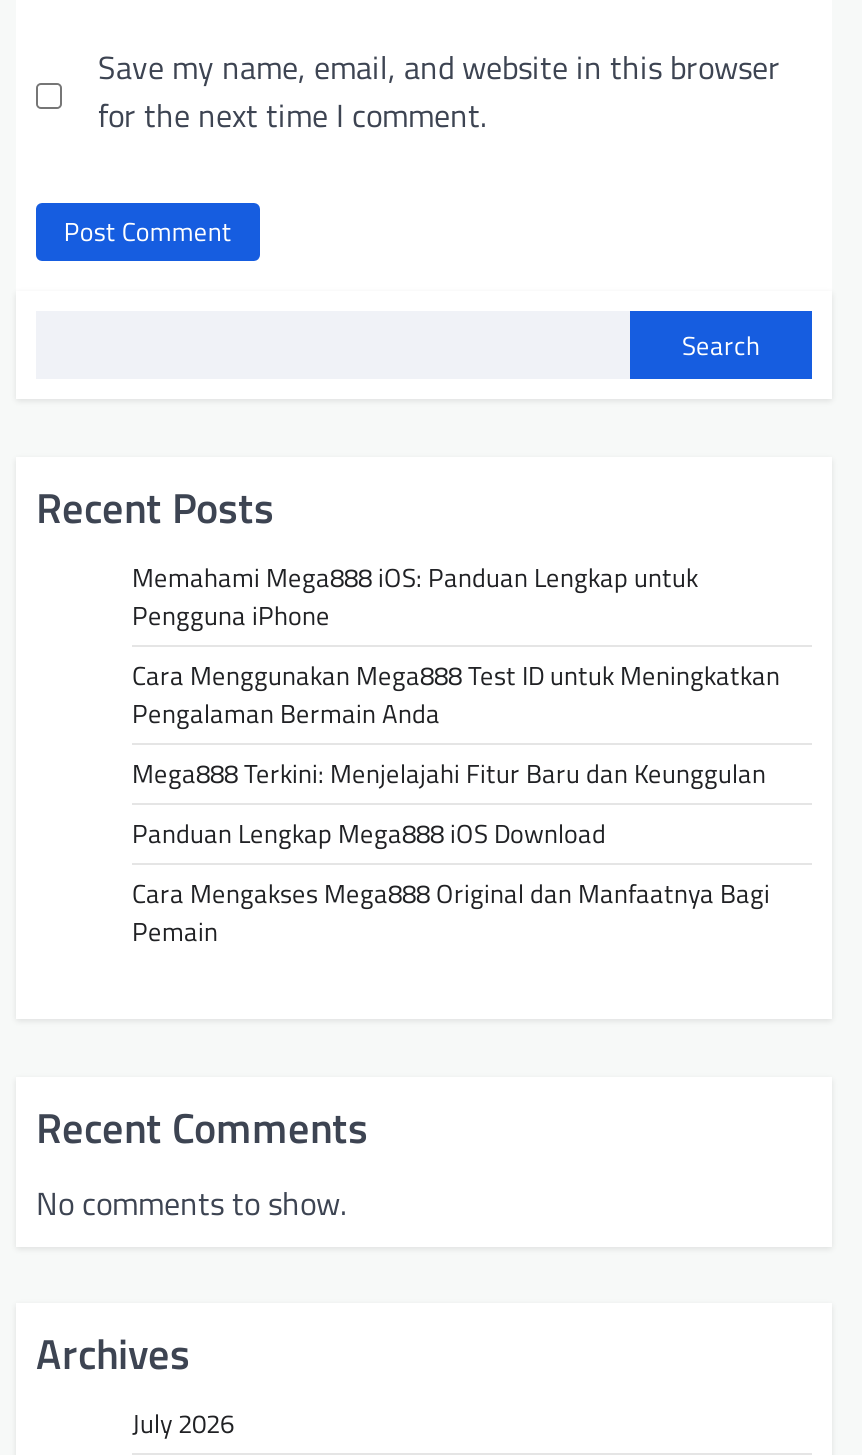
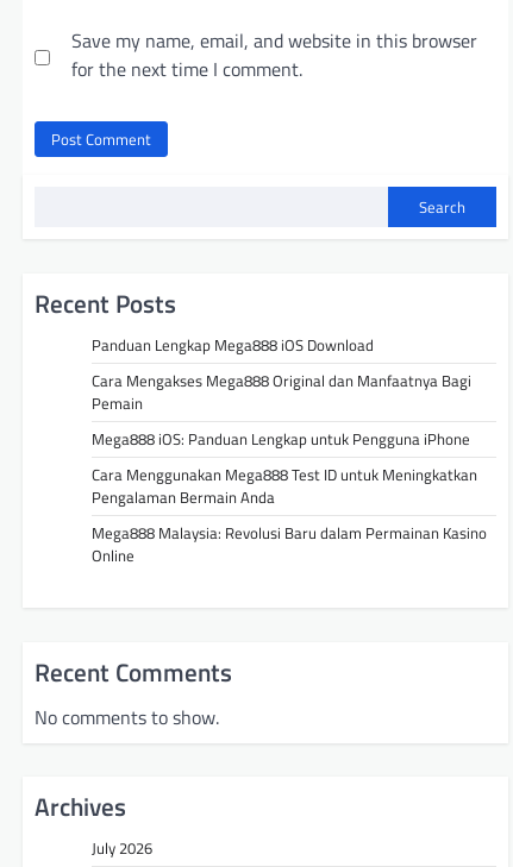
- Memahami Mega888 iOS: Panduan Lengkap untuk
- Pengguna iPhone
- Mega888 Terkini: Menjelajahi Fitur Baru dan Keunggulan

moved down: Cara Menggunakan Mega888 Test ID untuk Meningkatkan | Pengalaman Bermain Anda

moved up: Panduan Lengkap Mega888 iOS Download | Cara Mengakses Mega888 Original dan Manfaatnya Bagi | Pemain

+ Mega888 iOS: Panduan Lengkap untuk Pengguna iPhone
+ Mega888 Malaysia: Revolusi Baru dalam Permainan Kasino
+ Online
